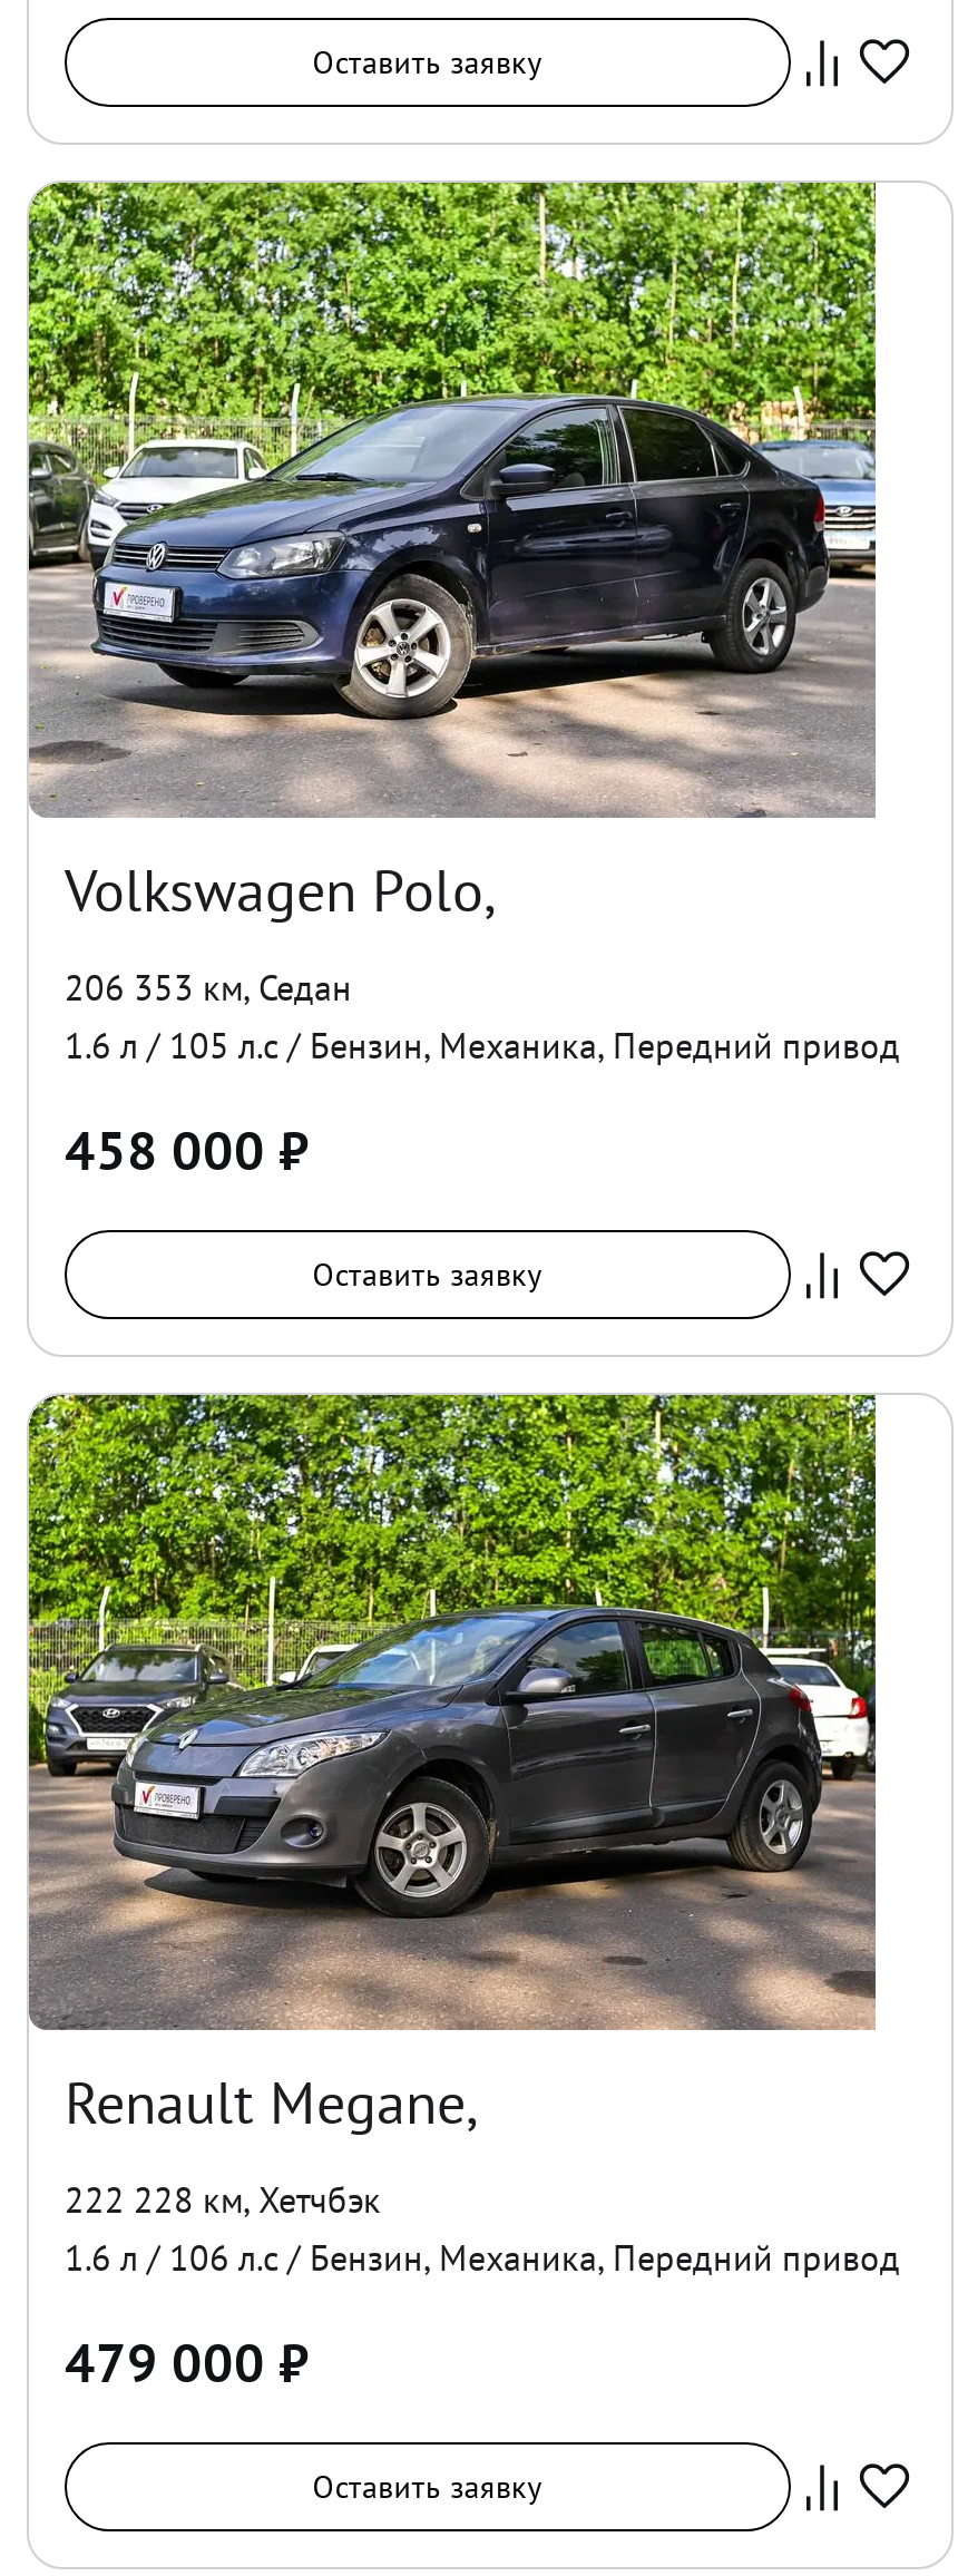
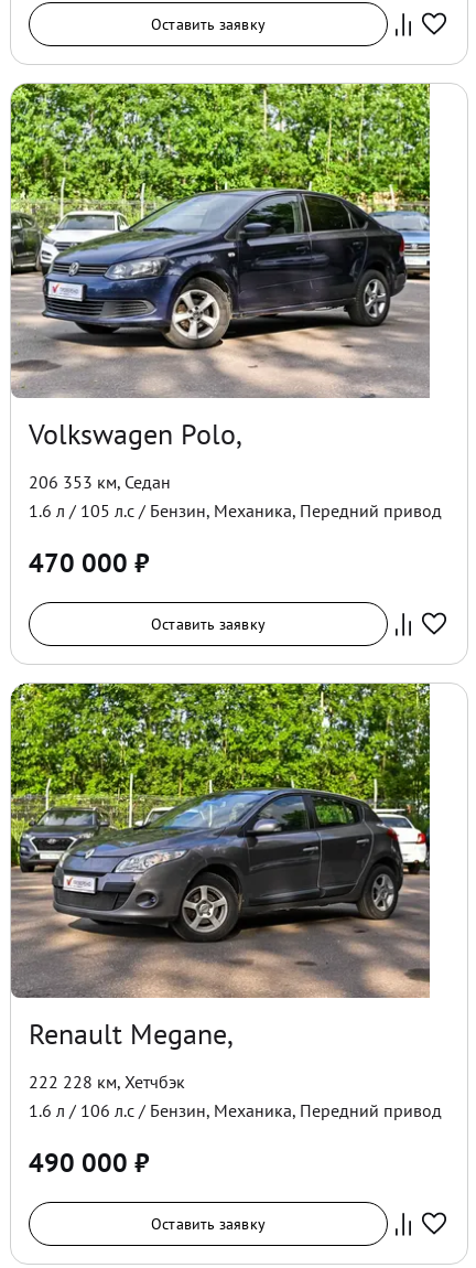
- 458 000 ₽
+ 470 000 ₽

- 479 000 ₽
+ 490 000 ₽
